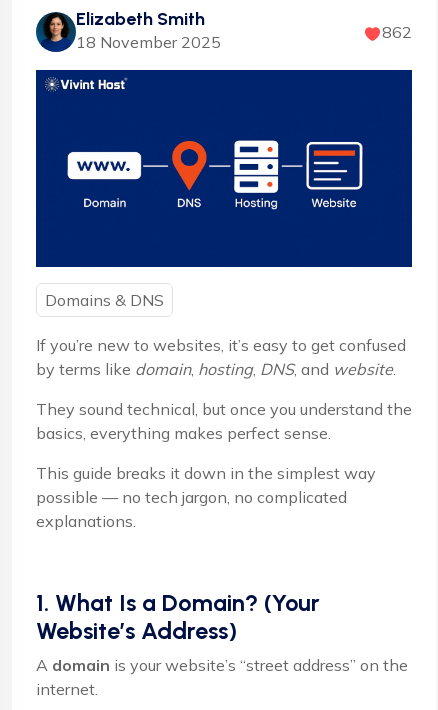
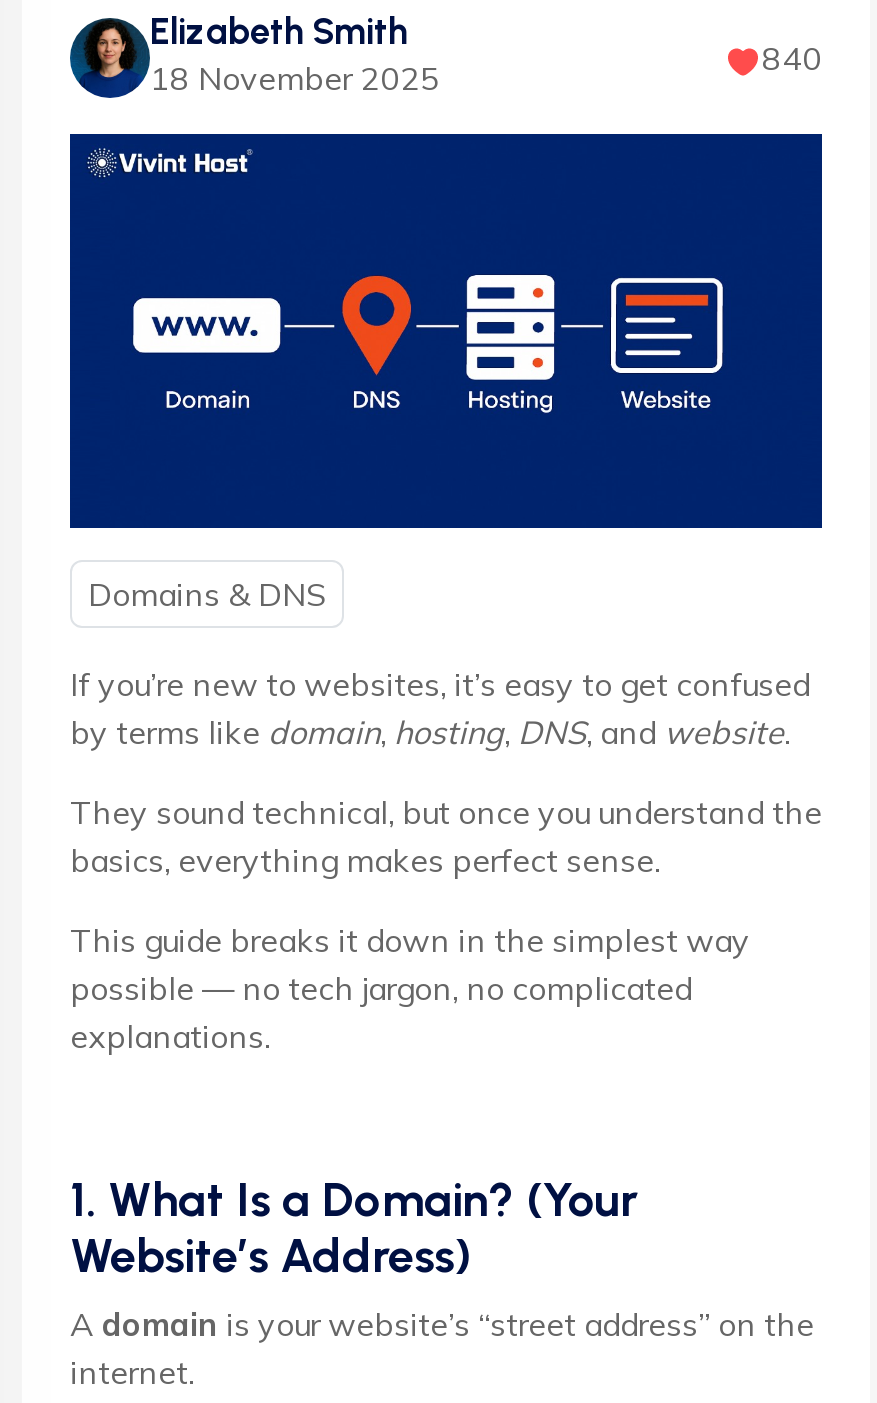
- 862
+ 840
